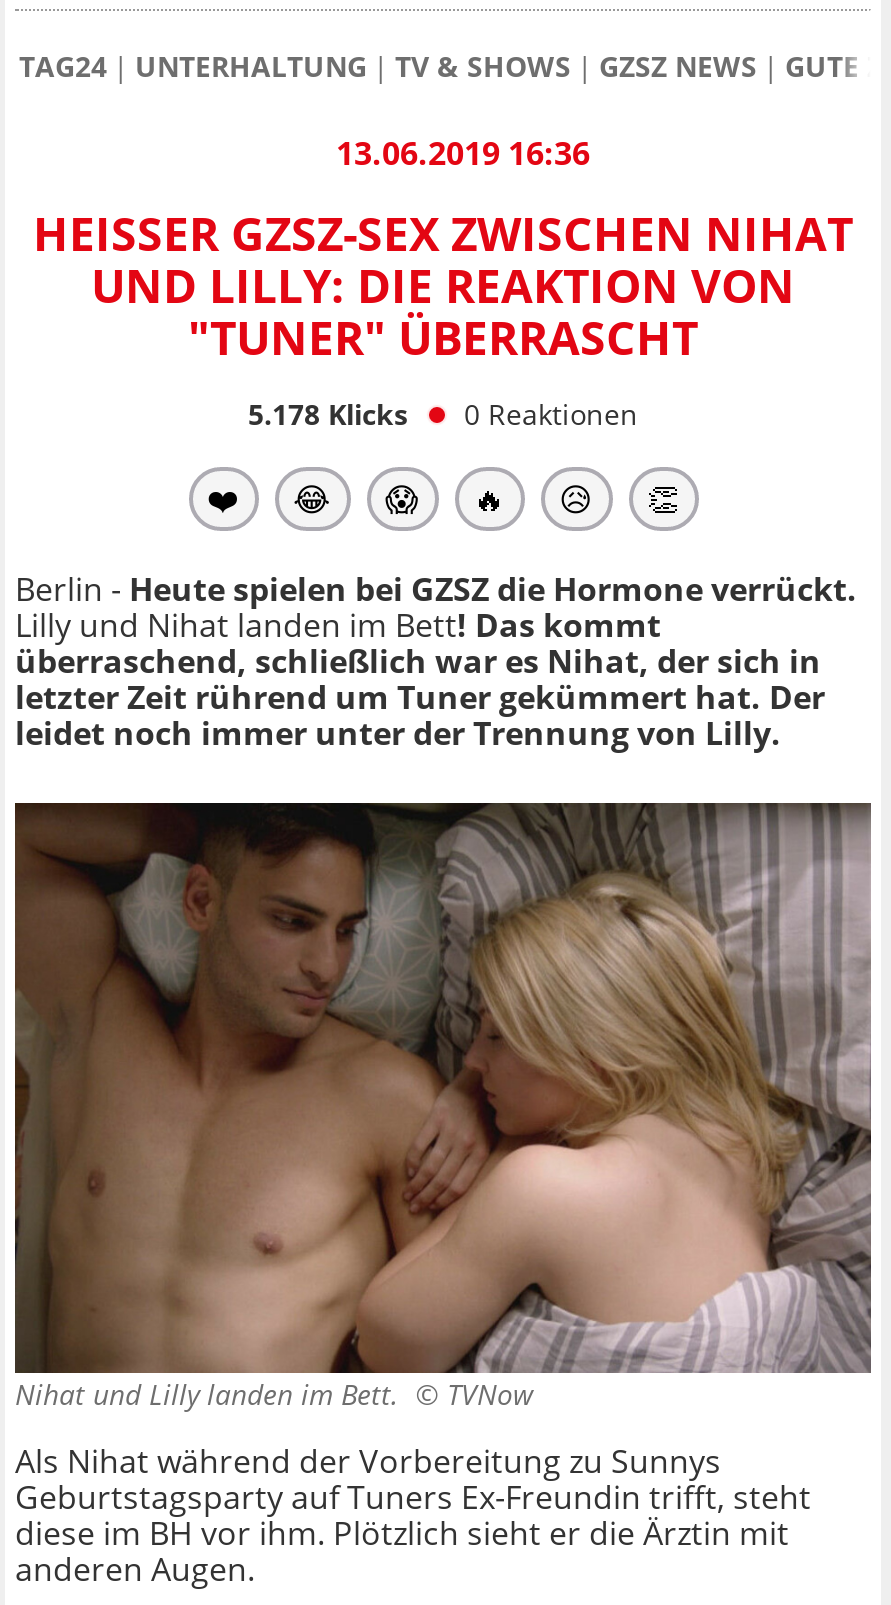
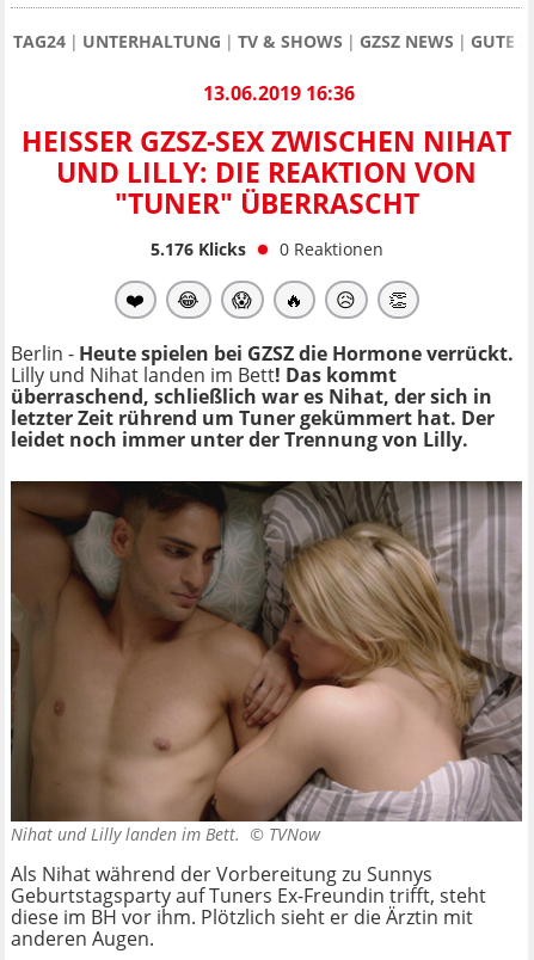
- 5.178 Klicks 0 Reaktionen
+ 5.176 Klicks 0 Reaktionen
